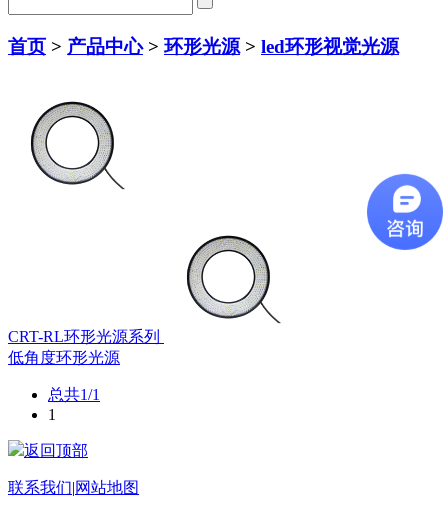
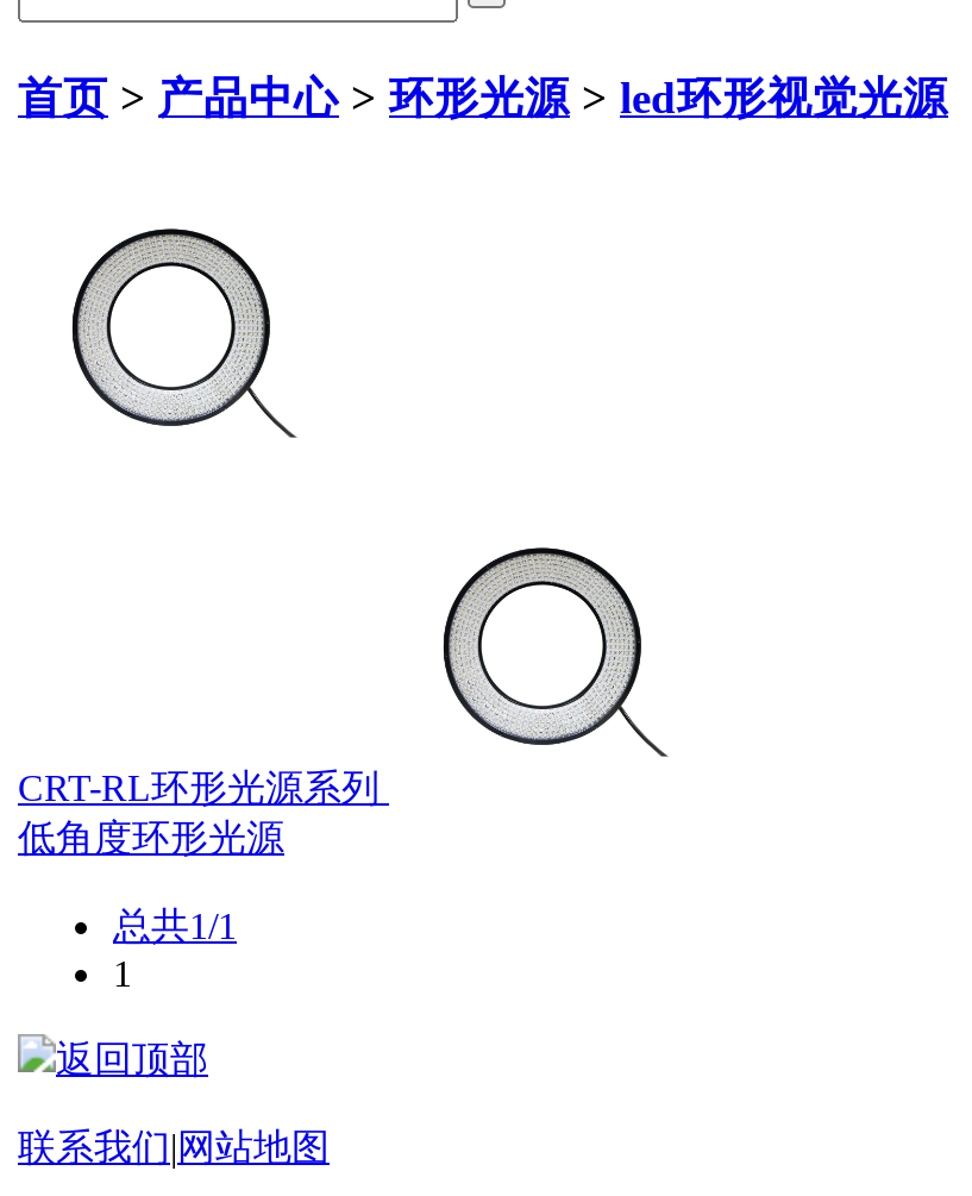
- [image]
